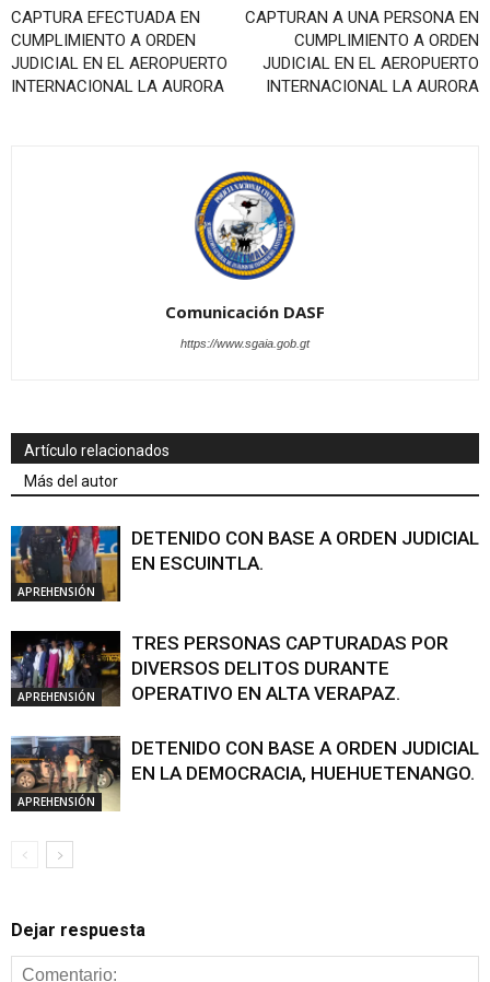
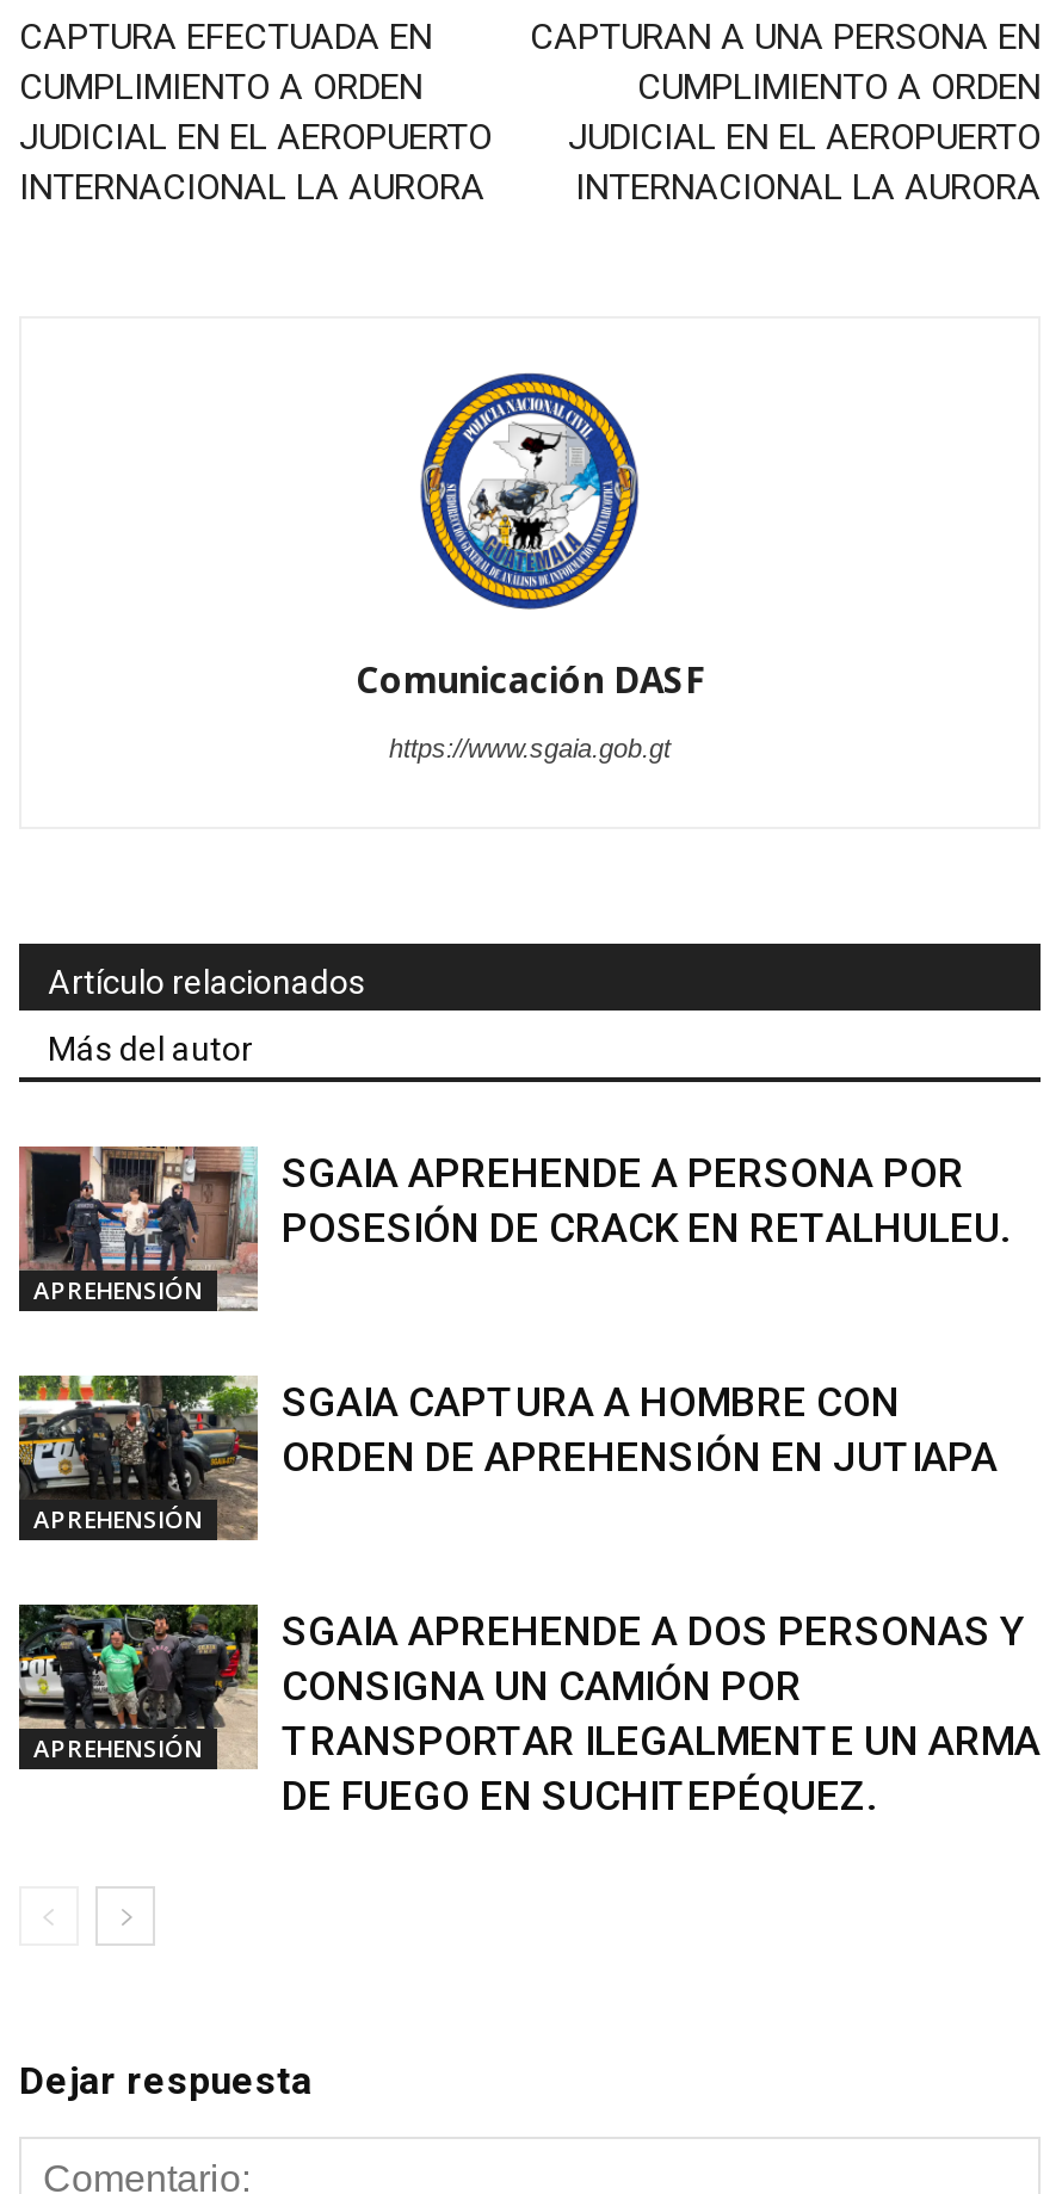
- [image]
- DETENIDO CON BASE A ORDEN JUDICIAL
- EN ESCUINTLA.
+ [image]
+ SGAIA APREHENDE A PERSONA POR
+ POSESIÓN DE CRACK EN RETALHULEU.

- [image]
- TRES PERSONAS CAPTURADAS POR
- DIVERSOS DELITOS DURANTE
- OPERATIVO EN ALTA VERAPAZ.
+ [image]
+ SGAIA CAPTURA A HOMBRE CON
+ ORDEN DE APREHENSIÓN EN JUTIAPA

- [image]
- DETENIDO CON BASE A ORDEN JUDICIAL
- EN LA DEMOCRACIA, HUEHUETENANGO.
+ [image]
+ SGAIA APREHENDE A DOS PERSONAS Y
+ CONSIGNA UN CAMIÓN POR
+ TRANSPORTAR ILEGALMENTE UN ARMA
+ DE FUEGO EN SUCHITEPÉQUEZ.
